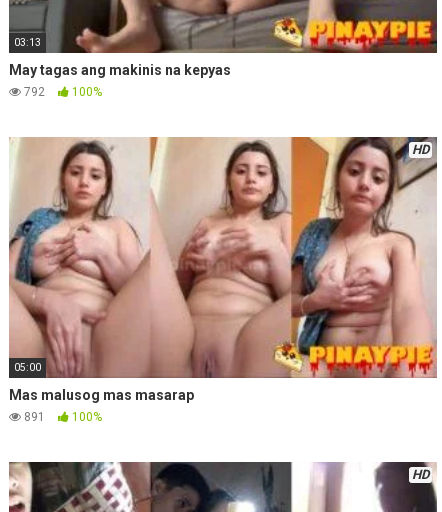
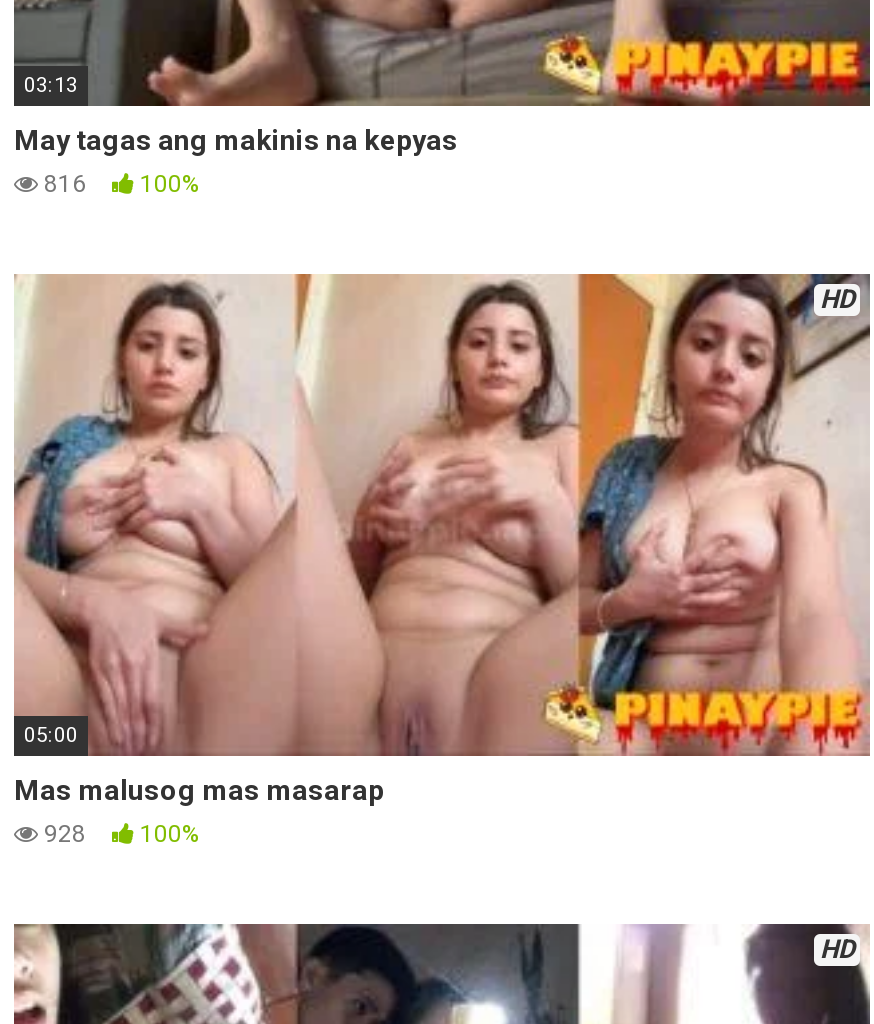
- 792 100%
+ 816 100%

- 891 100%
+ 928 100%
